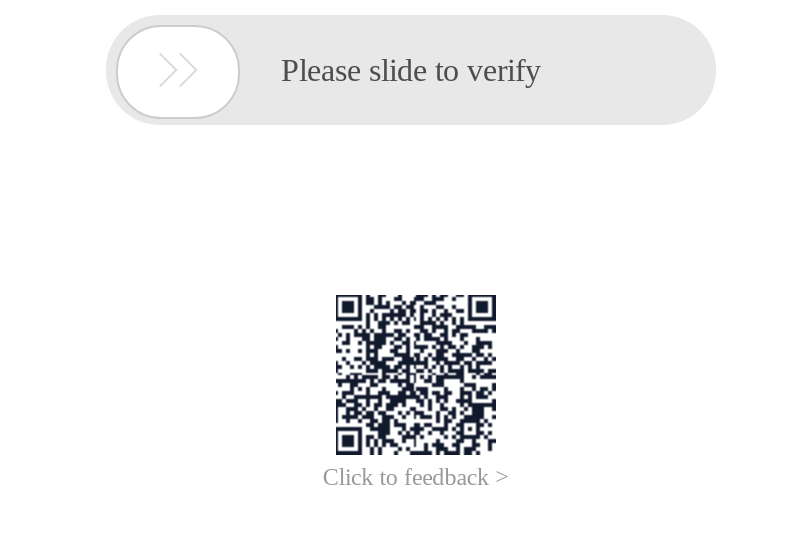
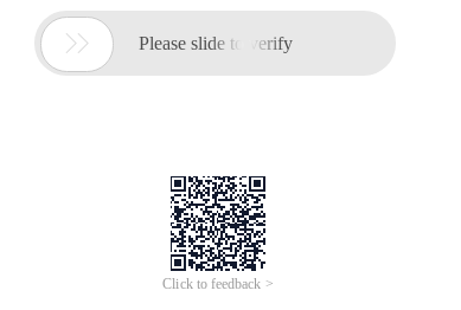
- [image]
+ [image]
